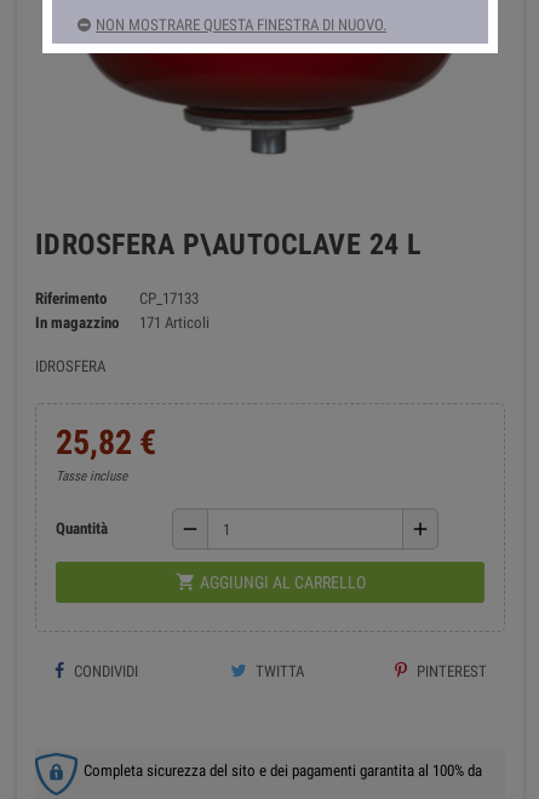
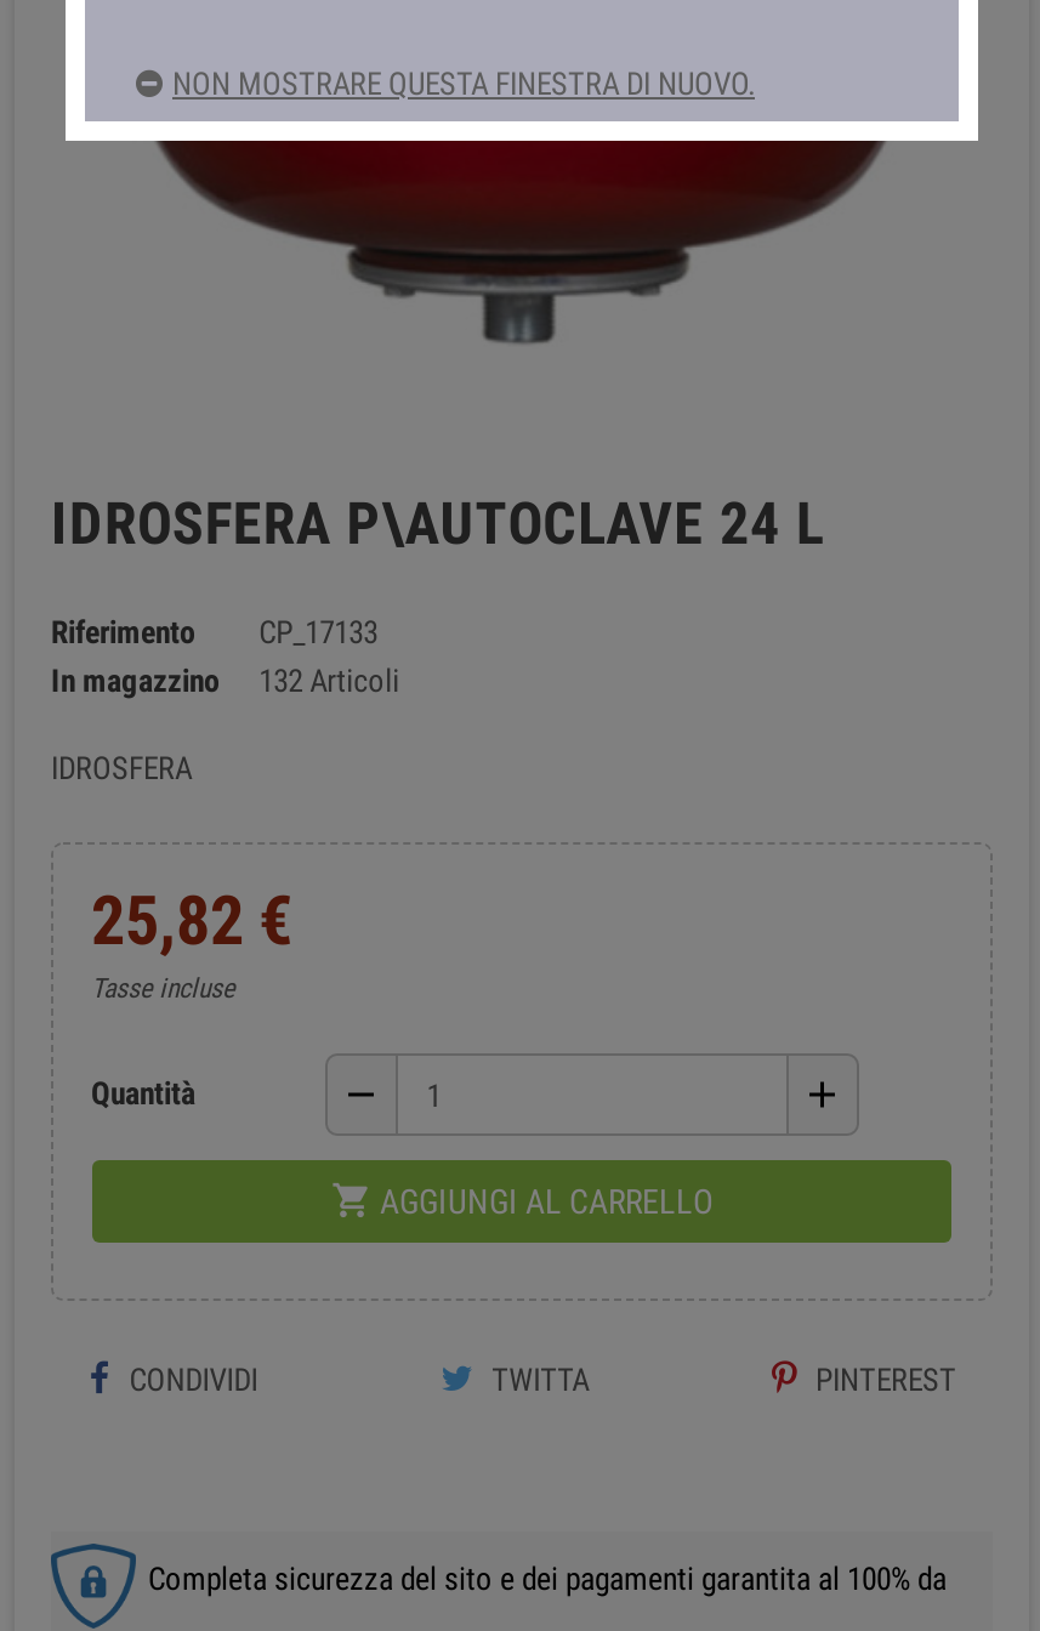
- In magazzino 171 Articoli
+ In magazzino 132 Articoli
